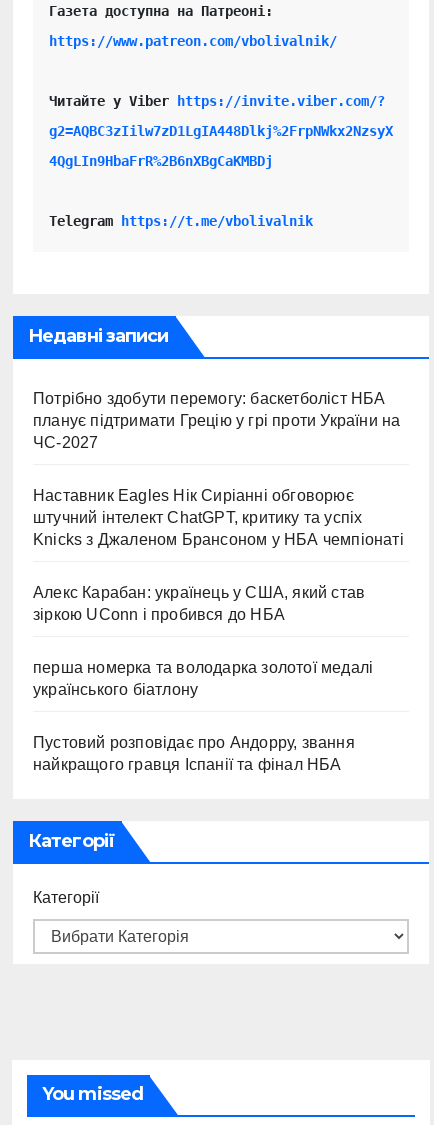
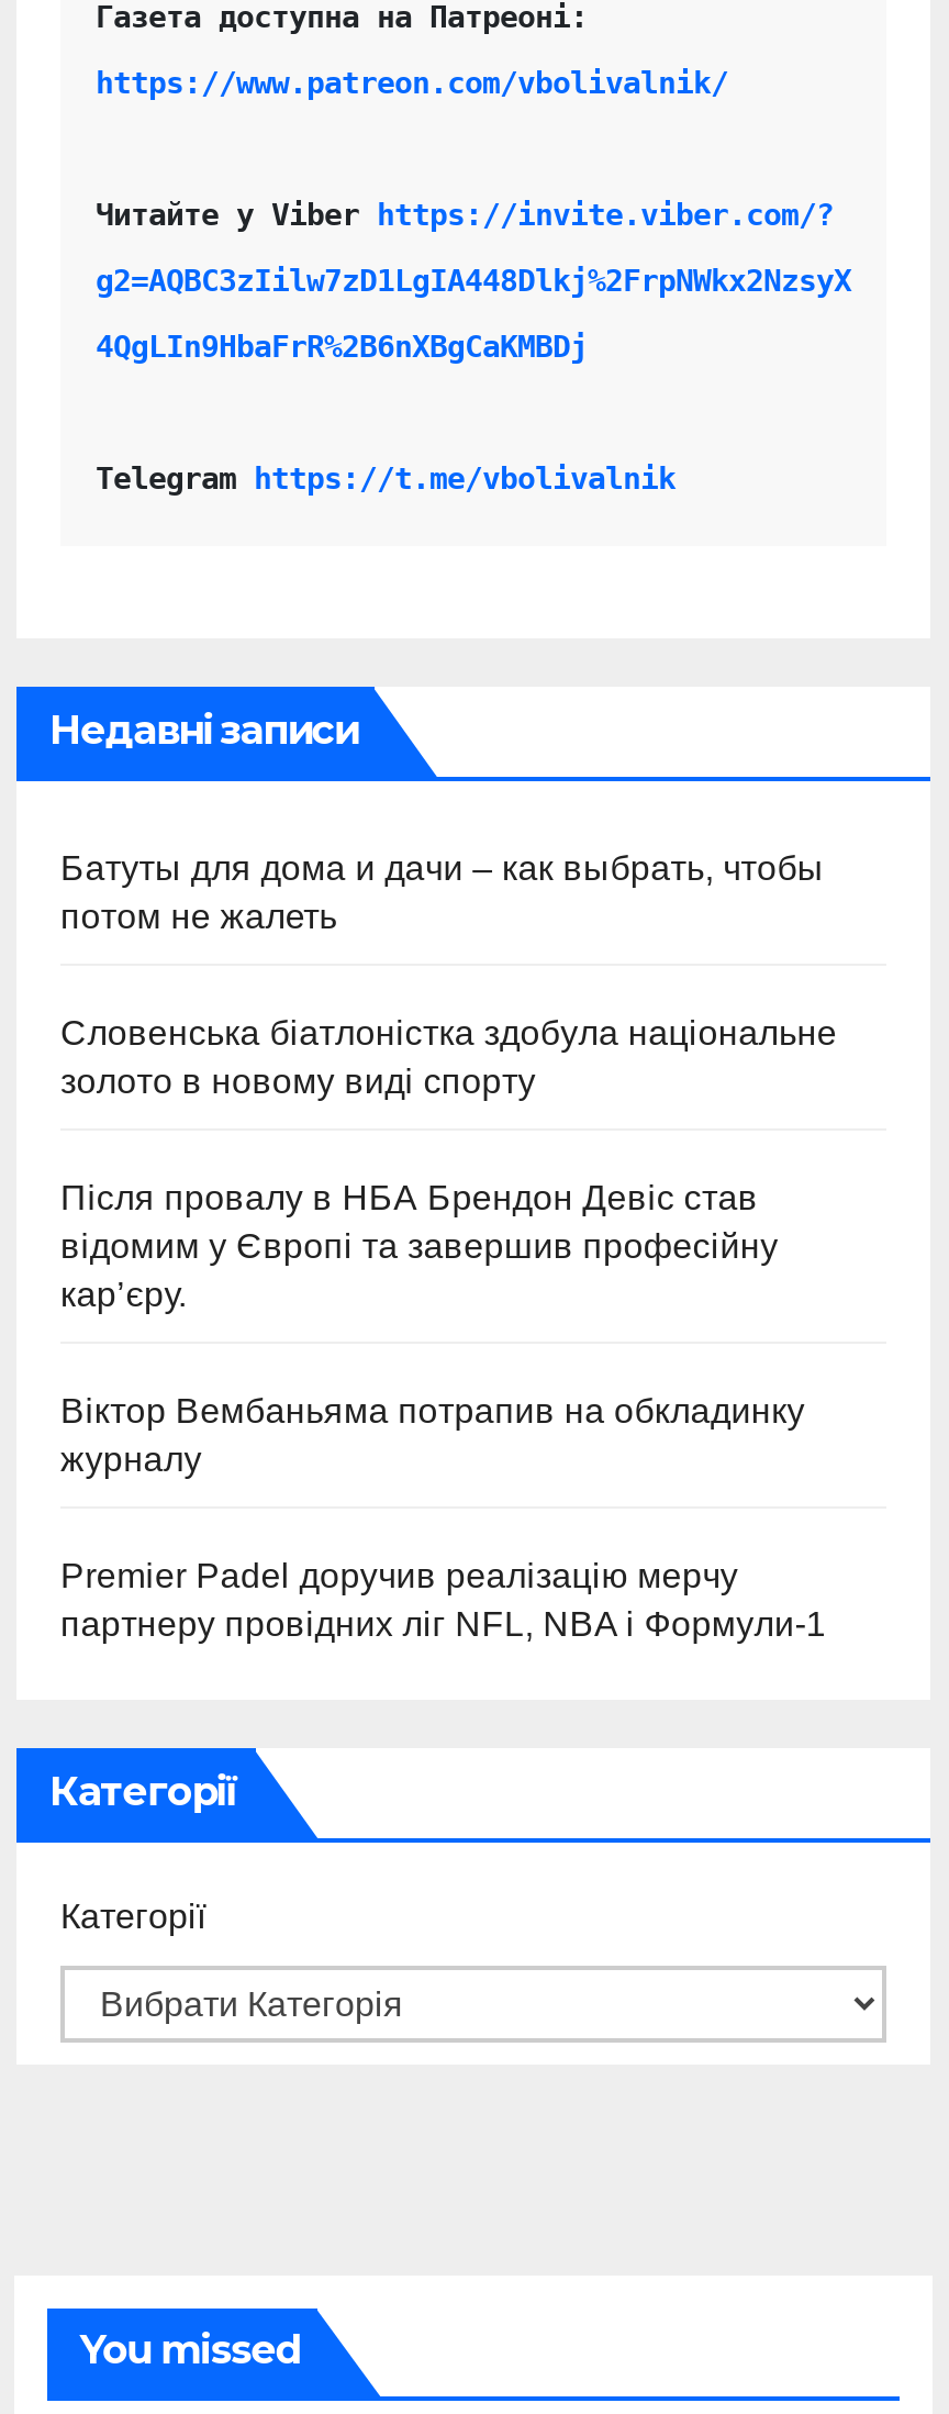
- Потрібно здобути перемогу: баскетболіст НБА
- планує підтримати Грецію у грі проти України на
- ЧС-2027
+ Батуты для дома и дачи – как выбрать, чтобы
+ потом не жалеть

- Наставник Eagles Нік Сиріанні обговорює
- штучний інтелект ChatGPT, критику та успіх
- Knicks з Джаленом Брансоном у НБА чемпіонаті
+ Словенська біатлоністка здобула національне
+ золото в новому виді спорту

- Алекс Карабан: українець у США, який став
- зіркою UConn і пробився до НБА
+ Після провалу в НБА Брендон Девіс став
+ відомим у Європі та завершив професійну
+ кар’єру.

- перша номерка та володарка золотої медалі
- українського біатлону
+ Віктор Вембаньяма потрапив на обкладинку
+ журналу

- Пустовий розповідає про Андорру, звання
- найкращого гравця Іспанії та фінал НБА
+ Premier Padel доручив реалізацію мерчу
+ партнеру провідних ліг NFL, NBA і Формули-1
